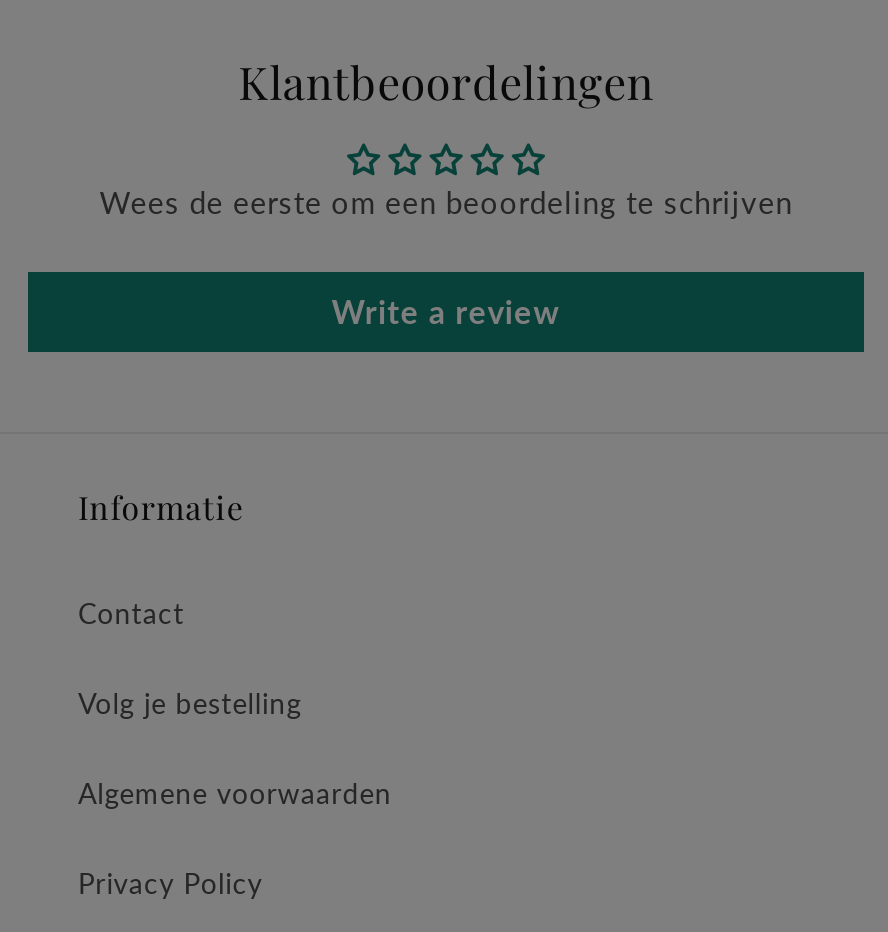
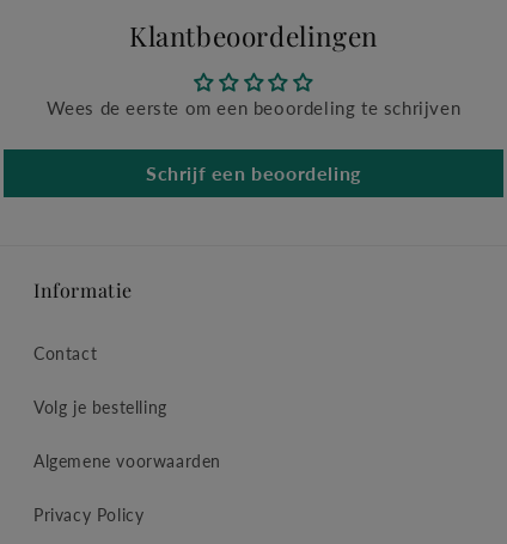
- Write a review
+ Schrijf een beoordeling
